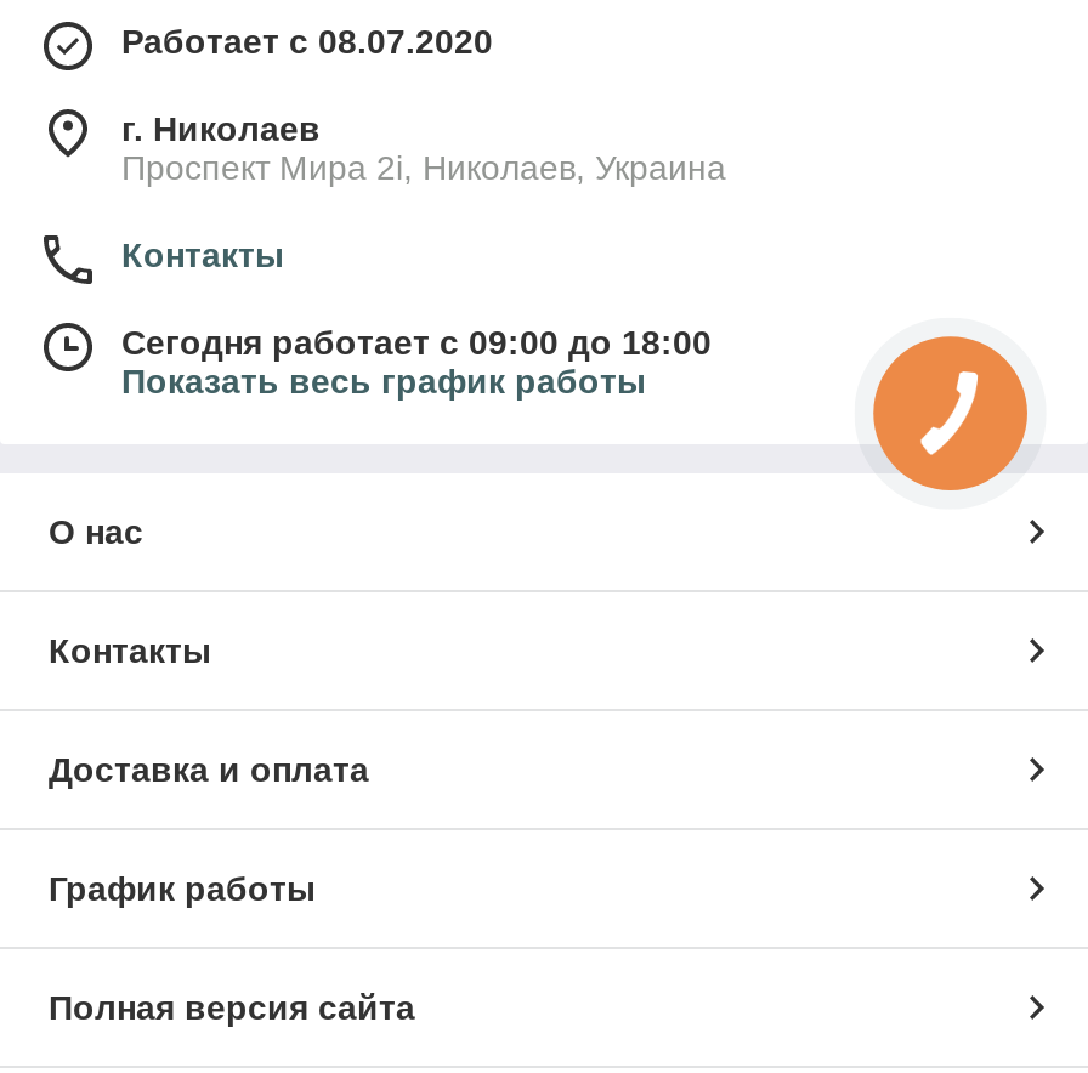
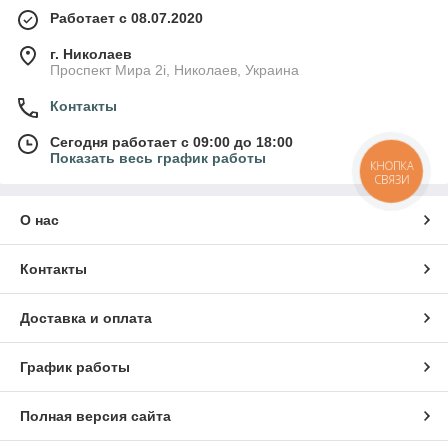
+ КНОПКА
+ СВЯЗИ
